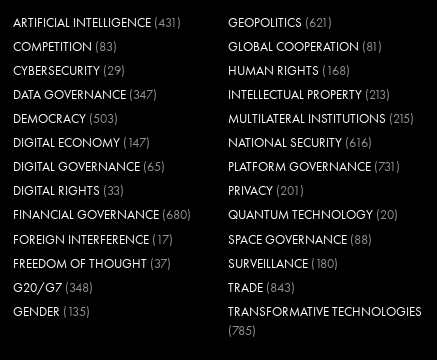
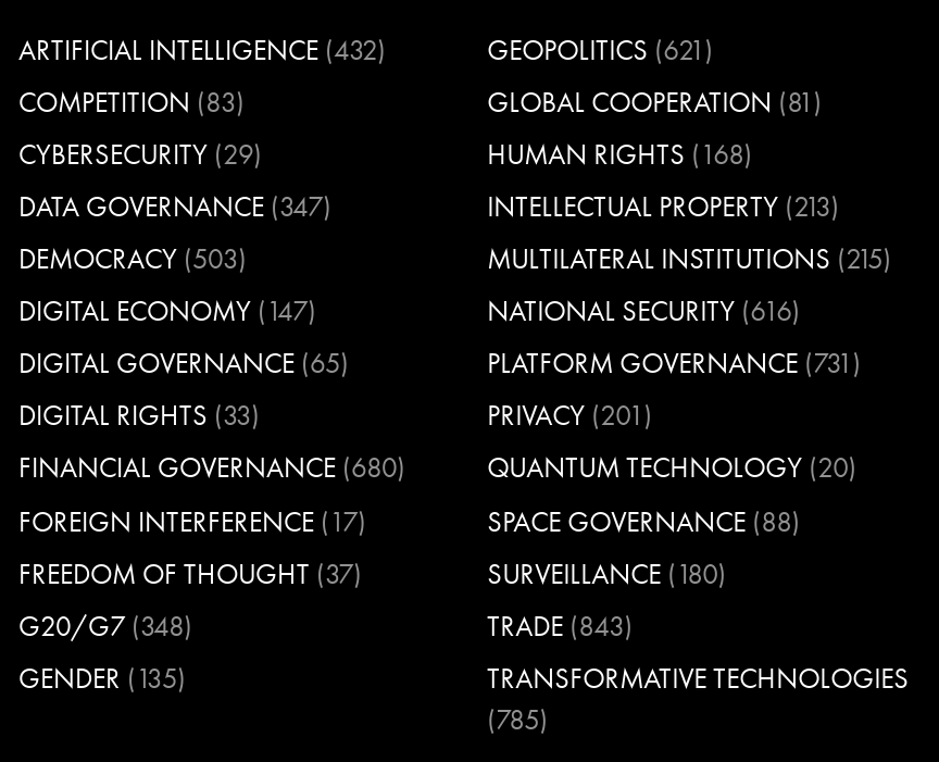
- ARTIFICIAL INTELLIGENCE (431)
+ ARTIFICIAL INTELLIGENCE (432)
